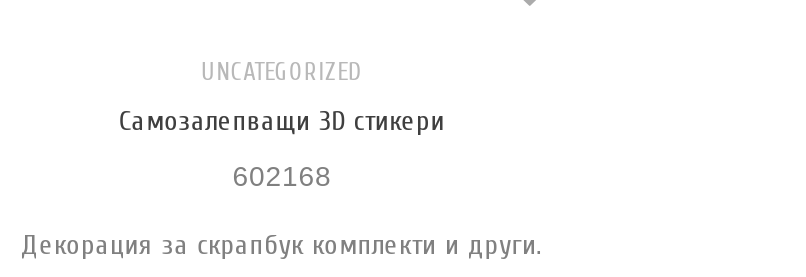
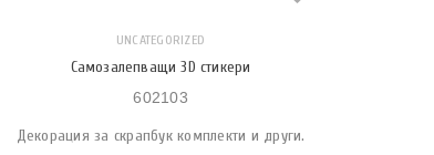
- 602168
+ 602103
